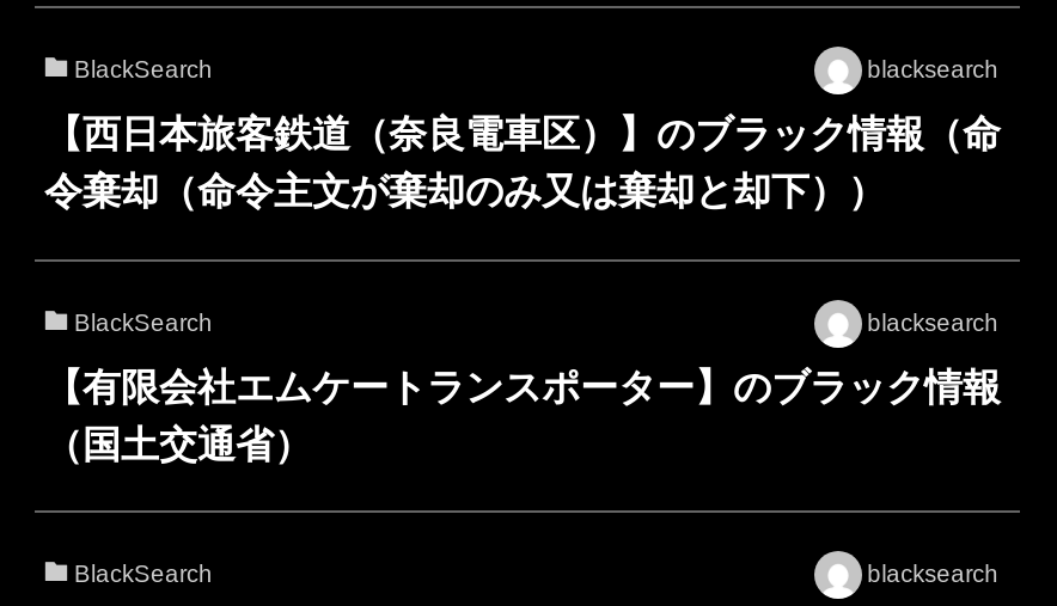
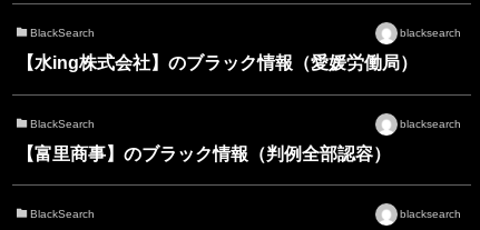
- 【西日本旅客鉄道（奈良電車区）】のブラック情報（命
- 令棄却（命令主文が棄却のみ又は棄却と却下））
+ 【水ing株式会社】のブラック情報（愛媛労働局）

- 【有限会社エムケートランスポーター】のブラック情報
- （国土交通省）
+ 【富里商事】のブラック情報（判例全部認容）
